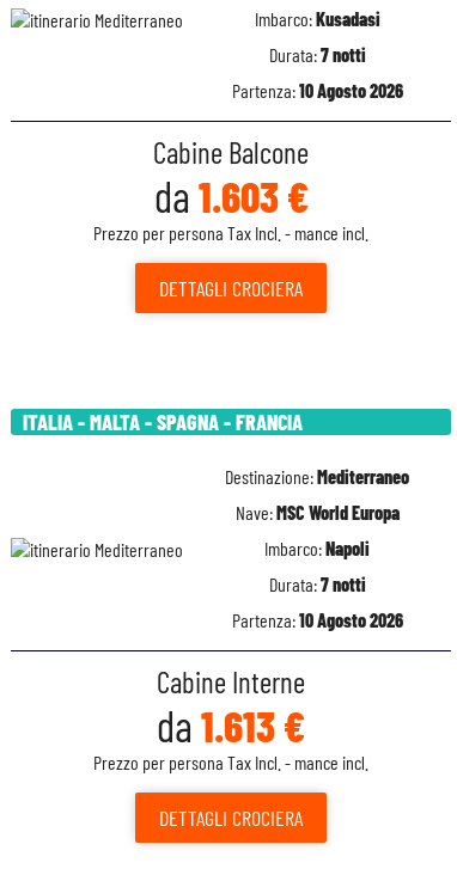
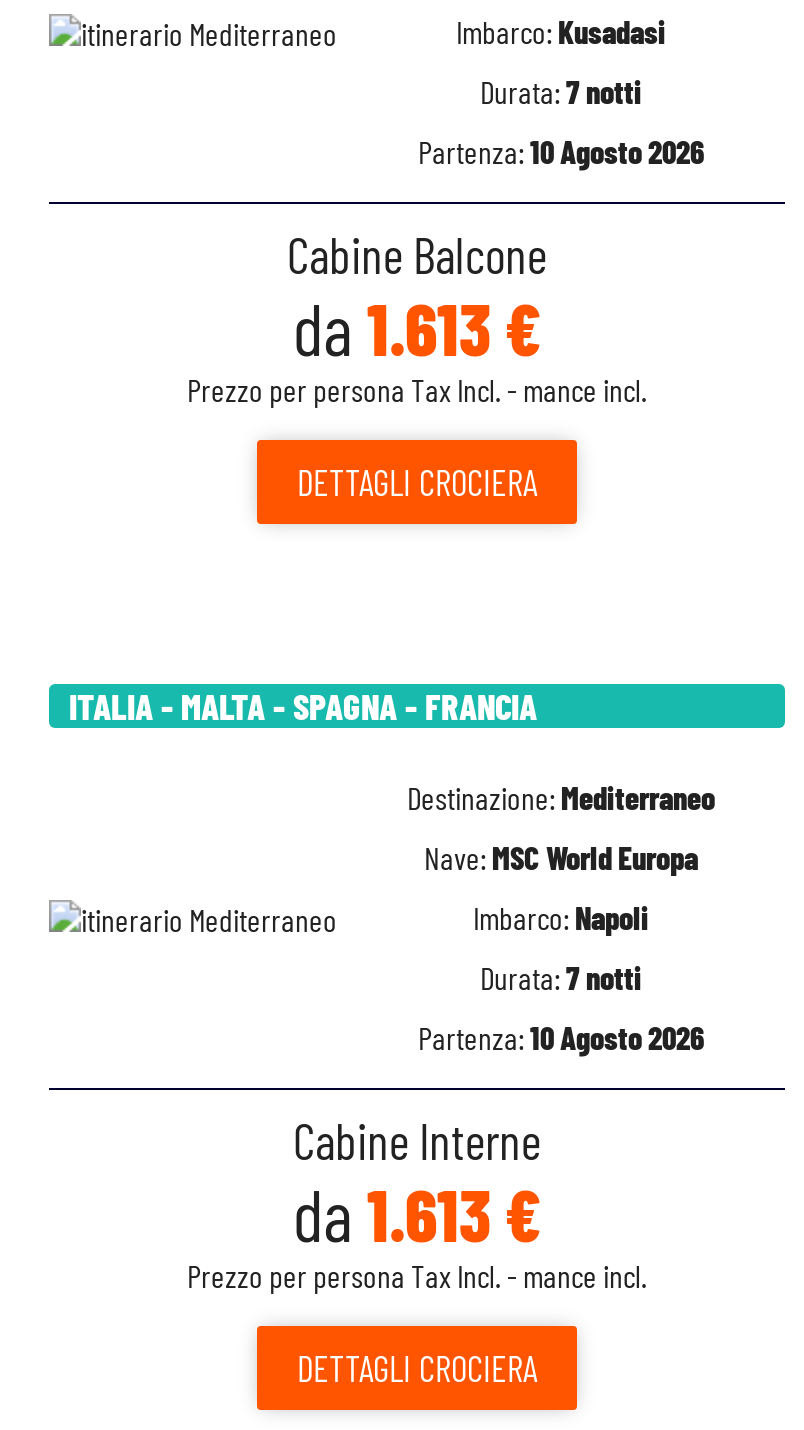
- da 1.603 €
+ da 1.613 €
